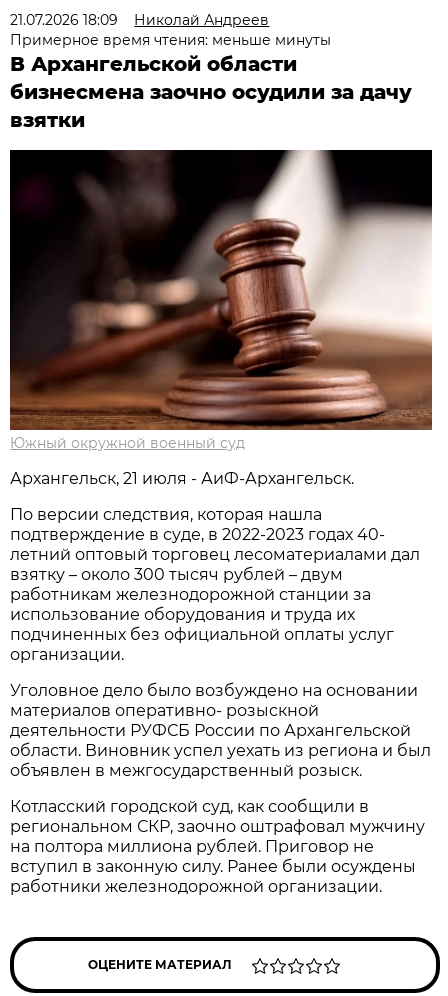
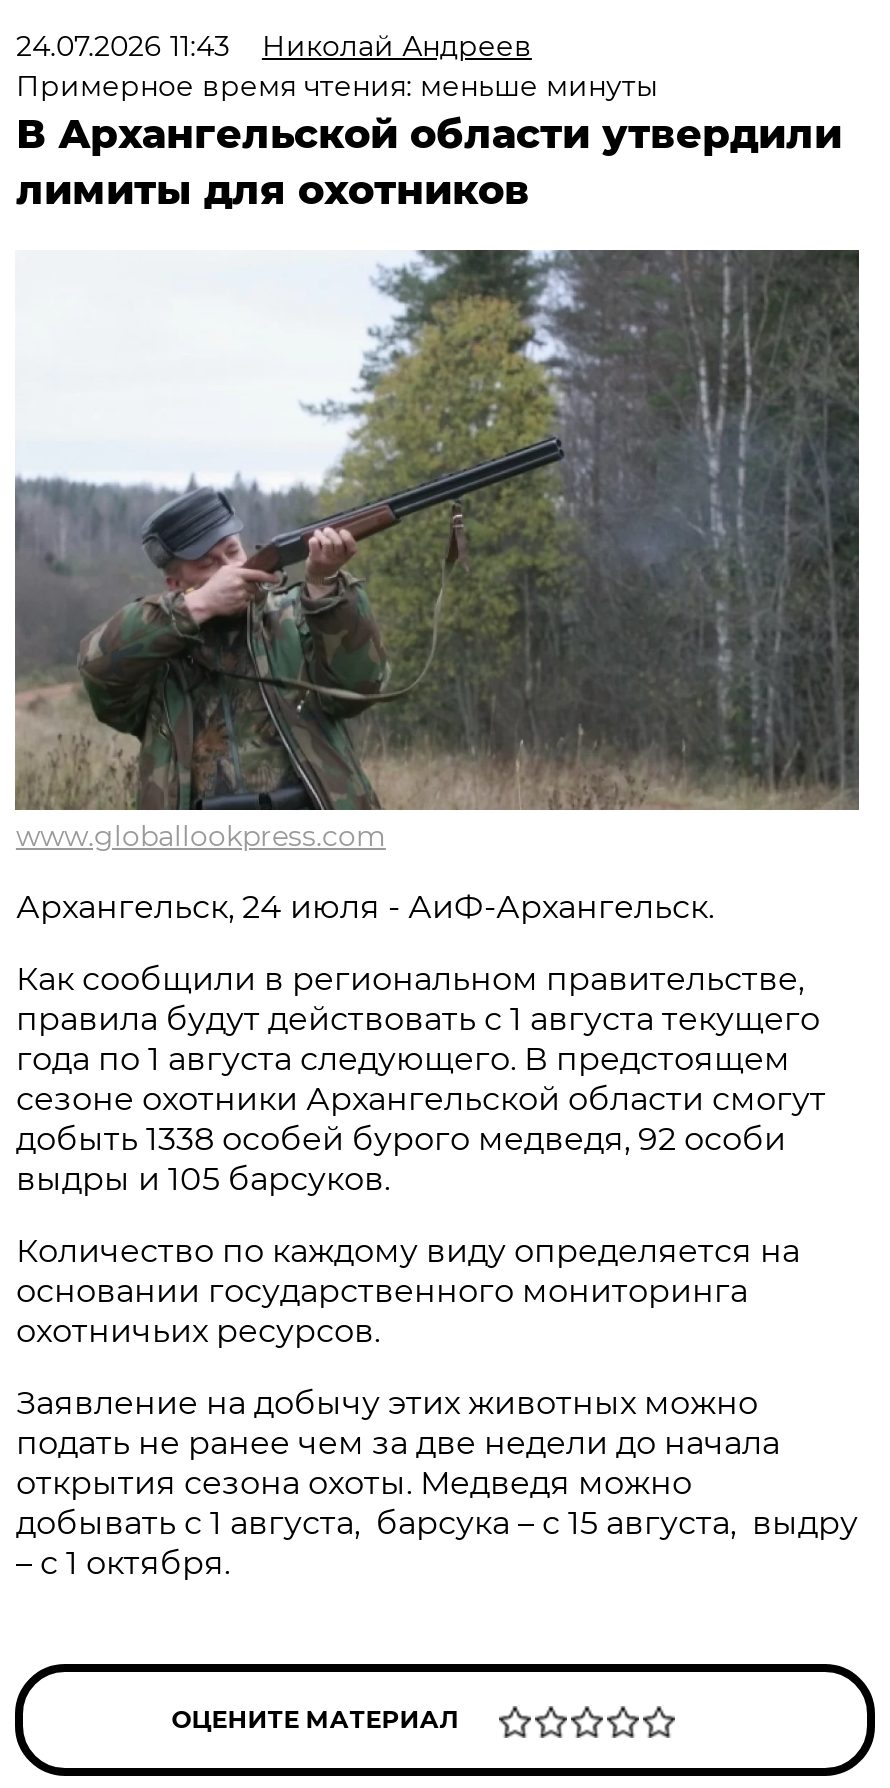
- 21.07.2026 18:09 Николай Андреев
+ 24.07.2026 11:43 Николай Андреев

- В Архангельской области
- бизнесмена заочно осудили за дачу
- взятки
+ В Архангельской области утвердили
+ лимиты для охотников

- [image]
- Южный окружной военный суд
+ [image]
+ www.globallookpress.com

- Архангельск, 21 июля - АиФ-Архангельск.
+ Архангельск, 24 июля - АиФ-Архангельск.

- По версии следствия, которая нашла
- подтверждение в суде, в 2022-2023 годах 40-
- летний оптовый торговец лесоматериалами дал
- взятку – около 300 тысяч рублей – двум
- работникам железнодорожной станции за
- использование оборудования и труда их
- подчиненных без официальной оплаты услуг
- организации.
+ Как сообщили в региональном правительстве,
+ правила будут действовать с 1 августа текущего
+ года по 1 августа следующего. В предстоящем
+ сезоне охотники Архангельской области смогут
+ добыть 1338 особей бурого медведя, 92 особи
+ выдры и 105 барсуков.

- Уголовное дело было возбуждено на основании
- материалов оперативно- розыскной
- деятельности РУФСБ России по Архангельской
- области. Виновник успел уехать из региона и был
- объявлен в межгосударственный розыск.
+ Количество по каждому виду определяется на
+ основании государственного мониторинга
+ охотничьих ресурсов.

- Котласский городской суд, как сообщили в
- региональном СКР, заочно оштрафовал мужчину
- на полтора миллиона рублей. Приговор не
- вступил в законную силу. Ранее были осуждены
- работники железнодорожной организации.
+ Заявление на добычу этих животных можно
+ подать не ранее чем за две недели до начала
+ открытия сезона охоты. Медведя можно
+ добывать с 1 августа, барсука – с 15 августа, выдру
+ – с 1 октября.
